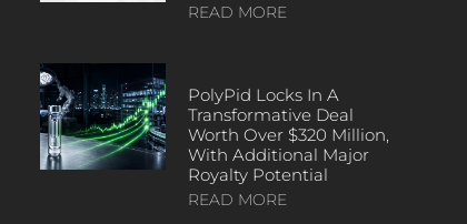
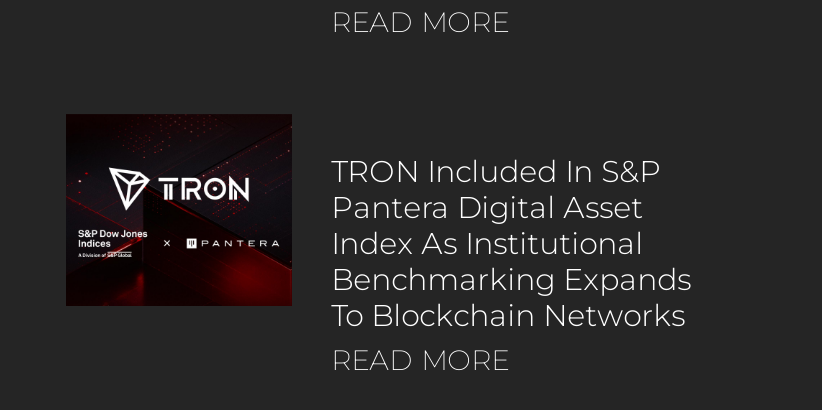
- [image]
- PolyPid Locks In A
- Transformative Deal
- Worth Over $320 Million,
- With Additional Major
- Royalty Potential
+ [image]
+ TRON Included In S&P
+ Pantera Digital Asset
+ Index As Institutional
+ Benchmarking Expands
+ To Blockchain Networks
